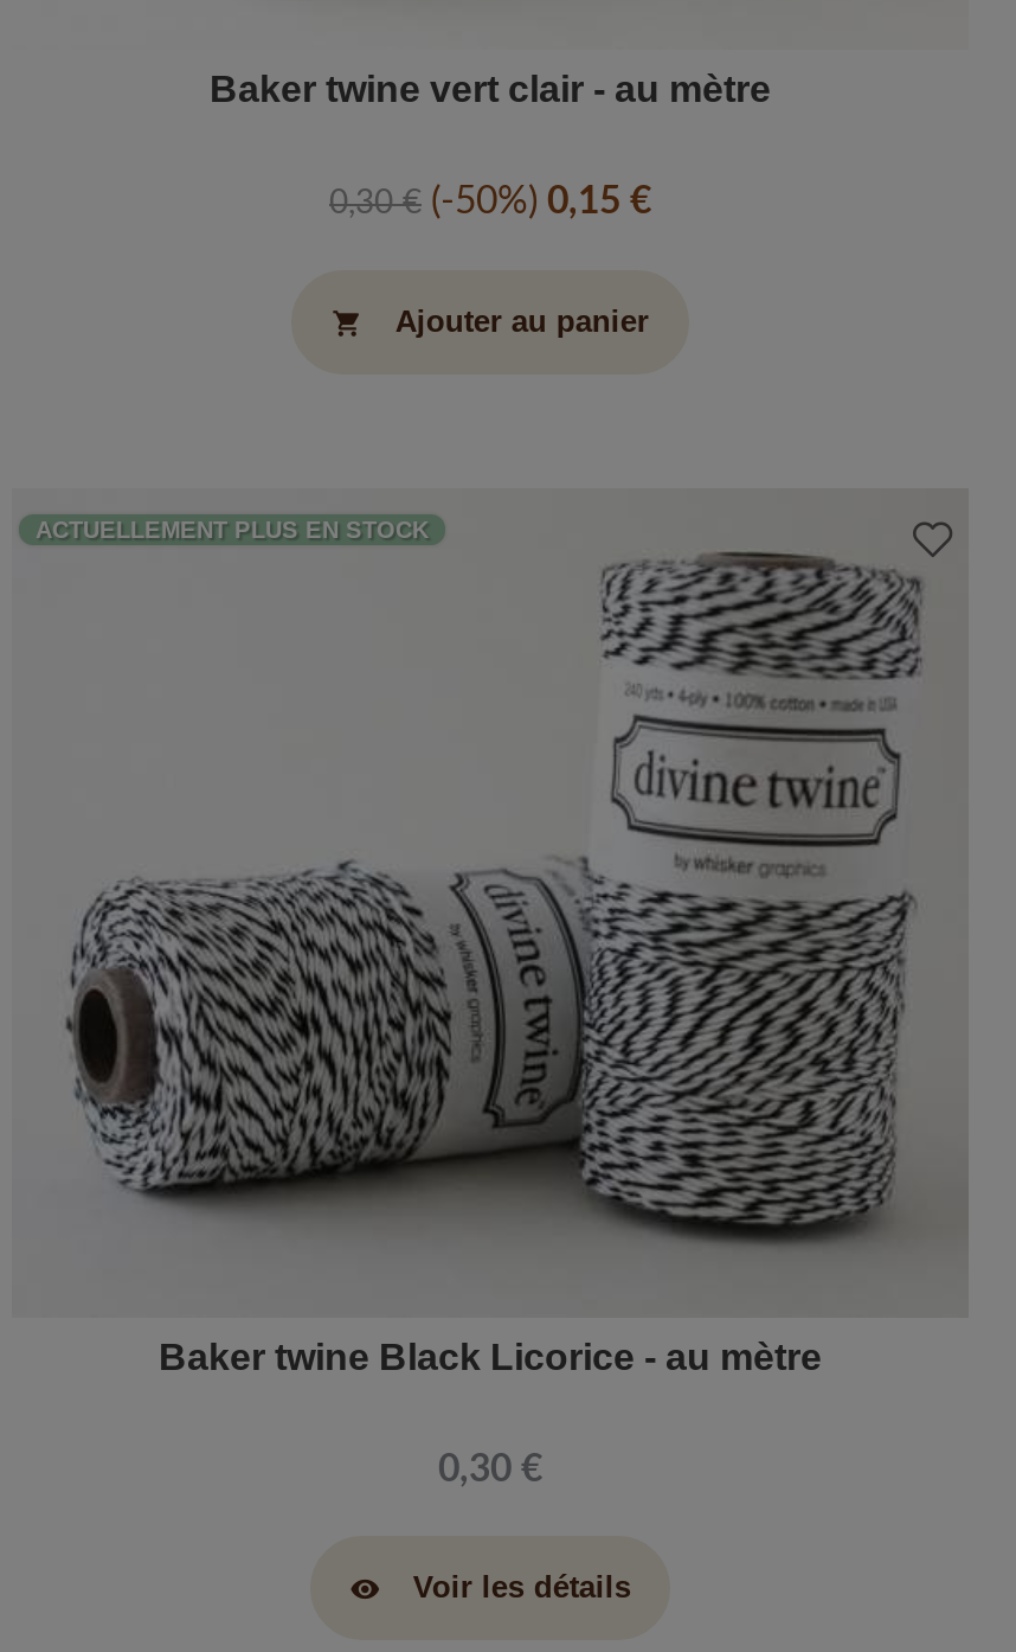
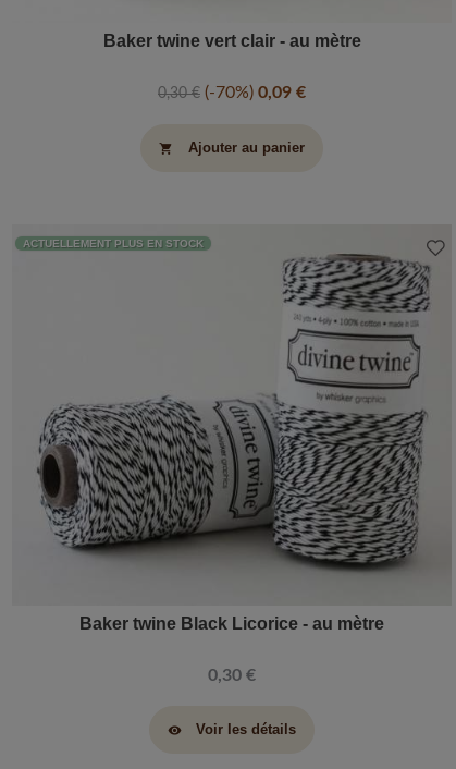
- 0,30 € -50% 0,15 €
+ 0,30 € -70% 0,09 €
